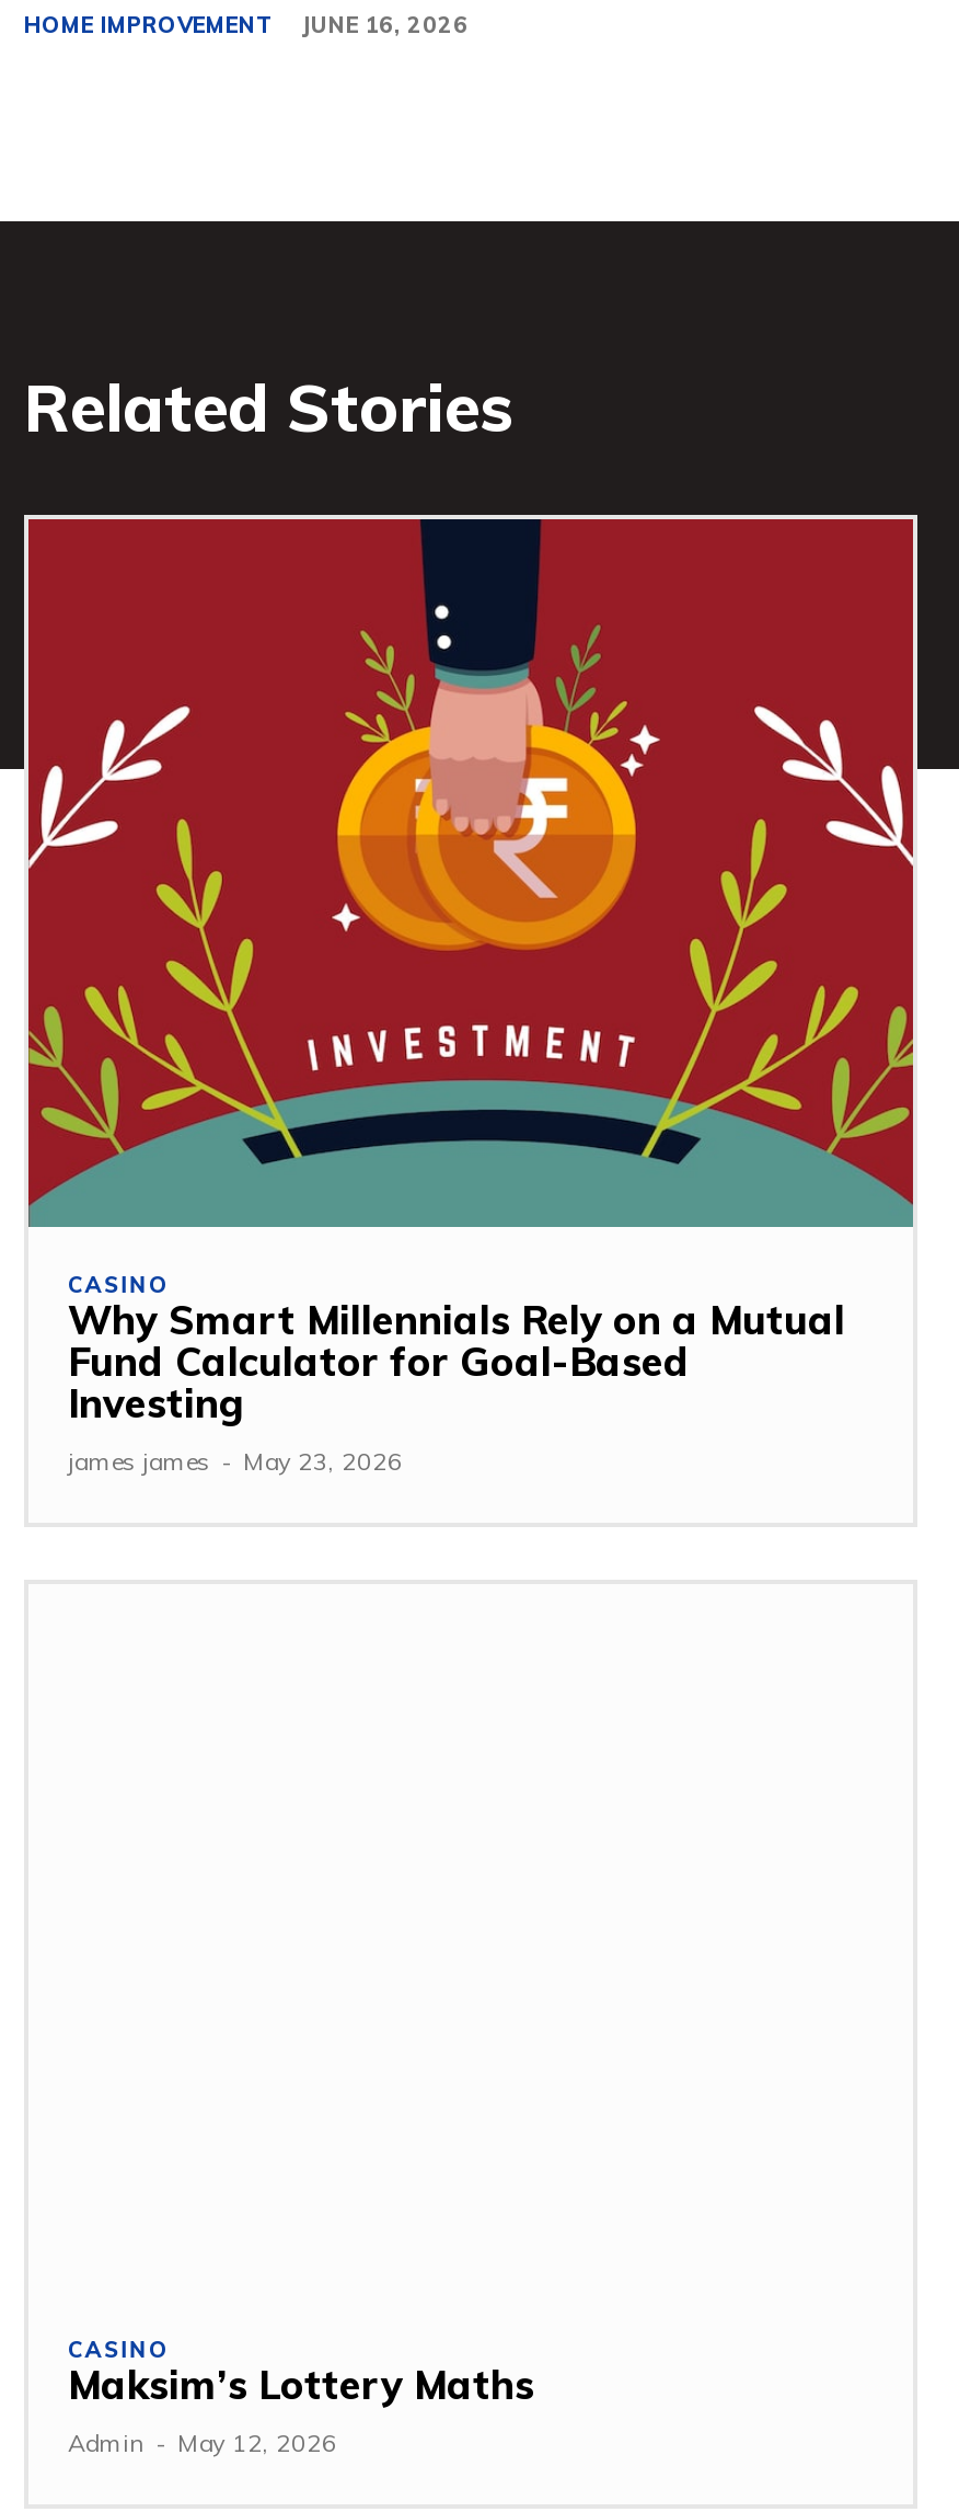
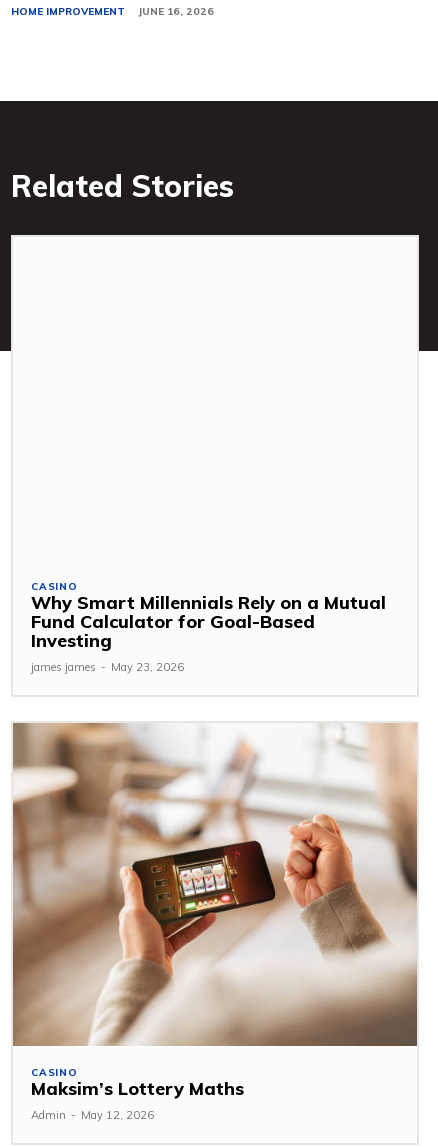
- [image]

+ [image]
